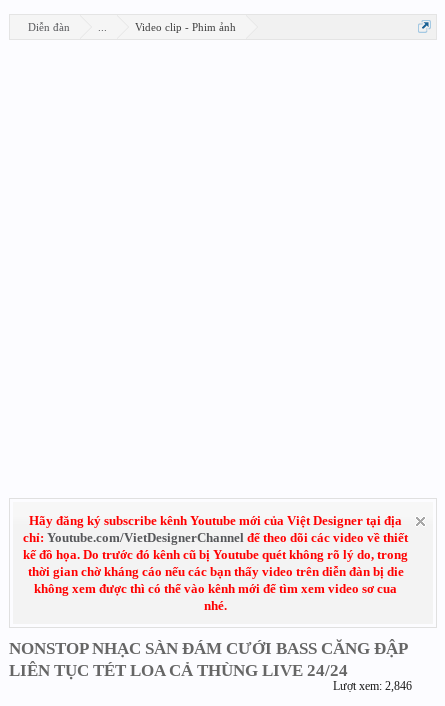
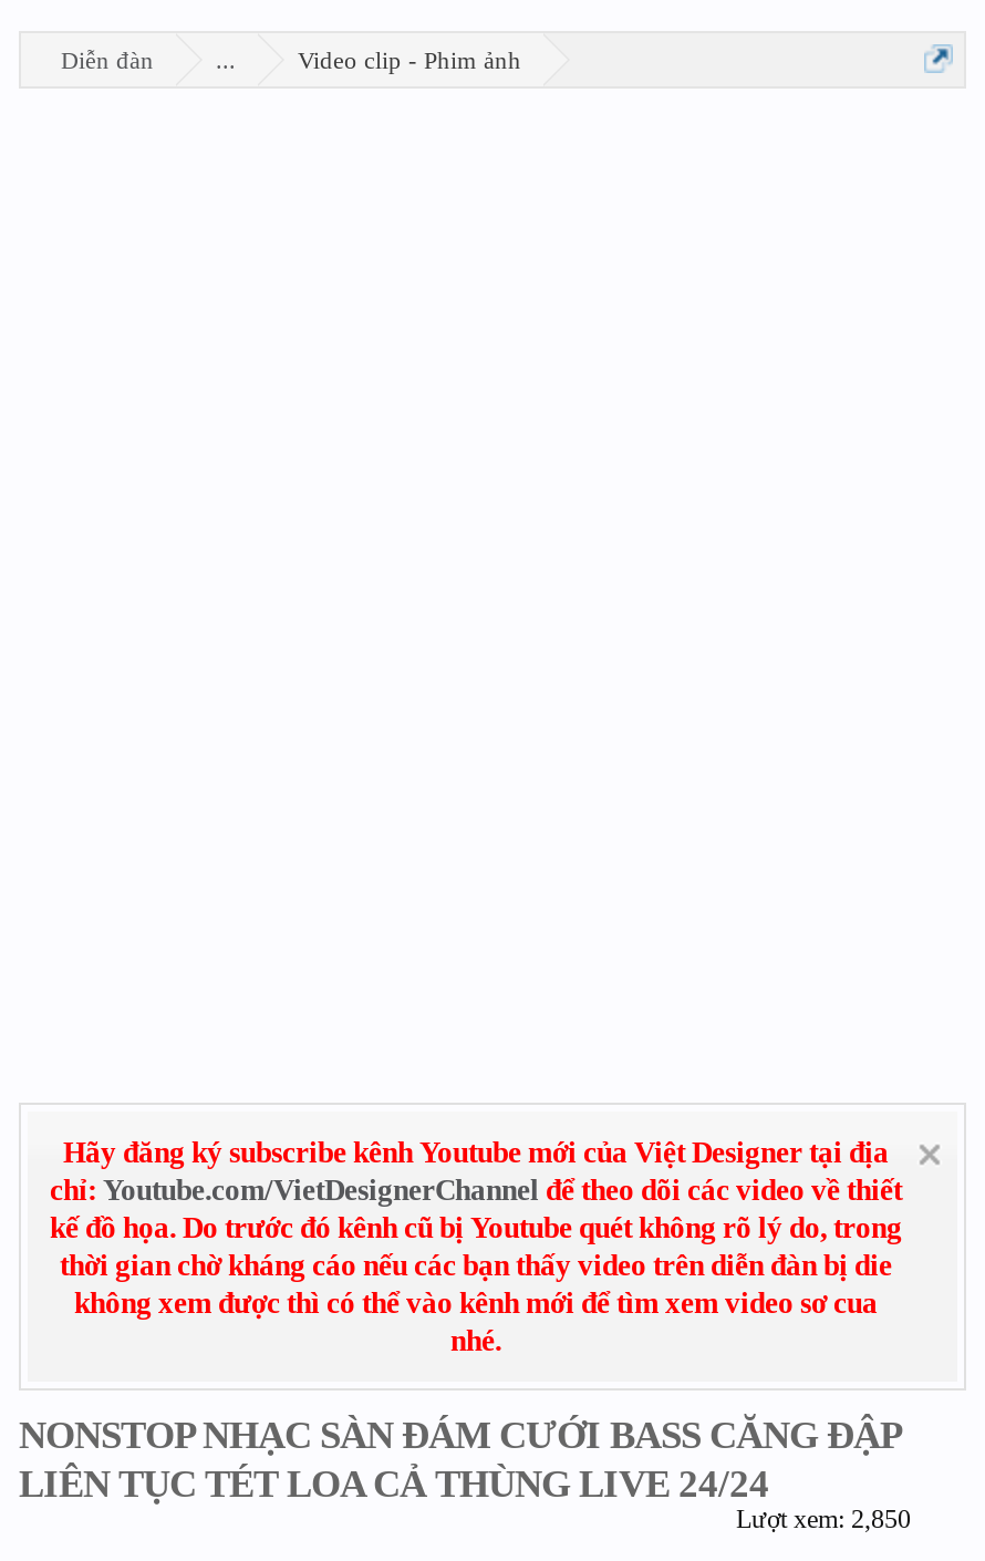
- Lượt xem: 2,846
+ Lượt xem: 2,850
